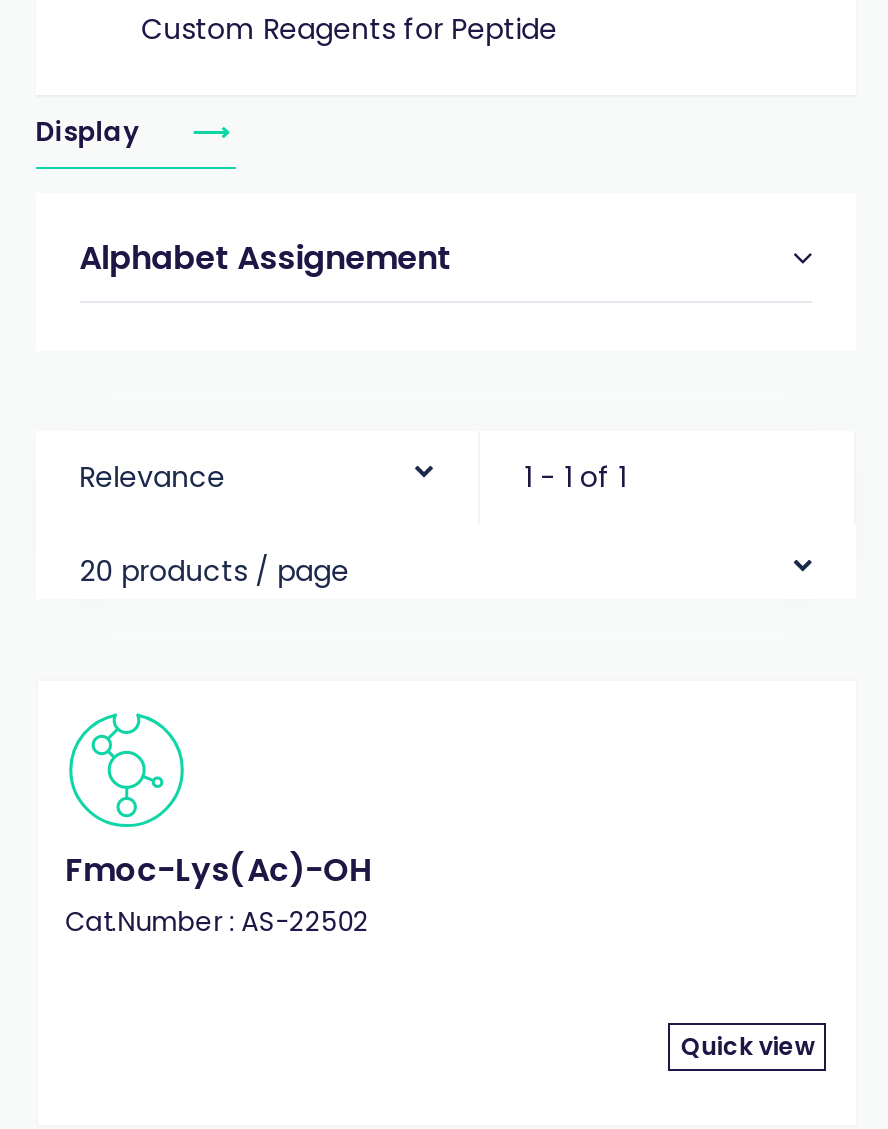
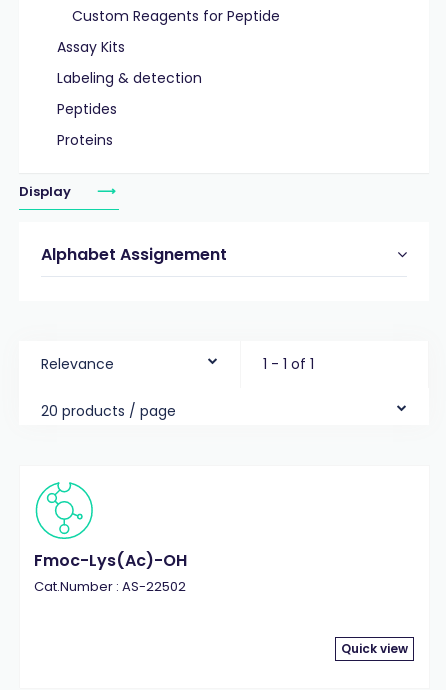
+ Assay Kits
+ Labeling & detection
+ Peptides
+ Proteins
